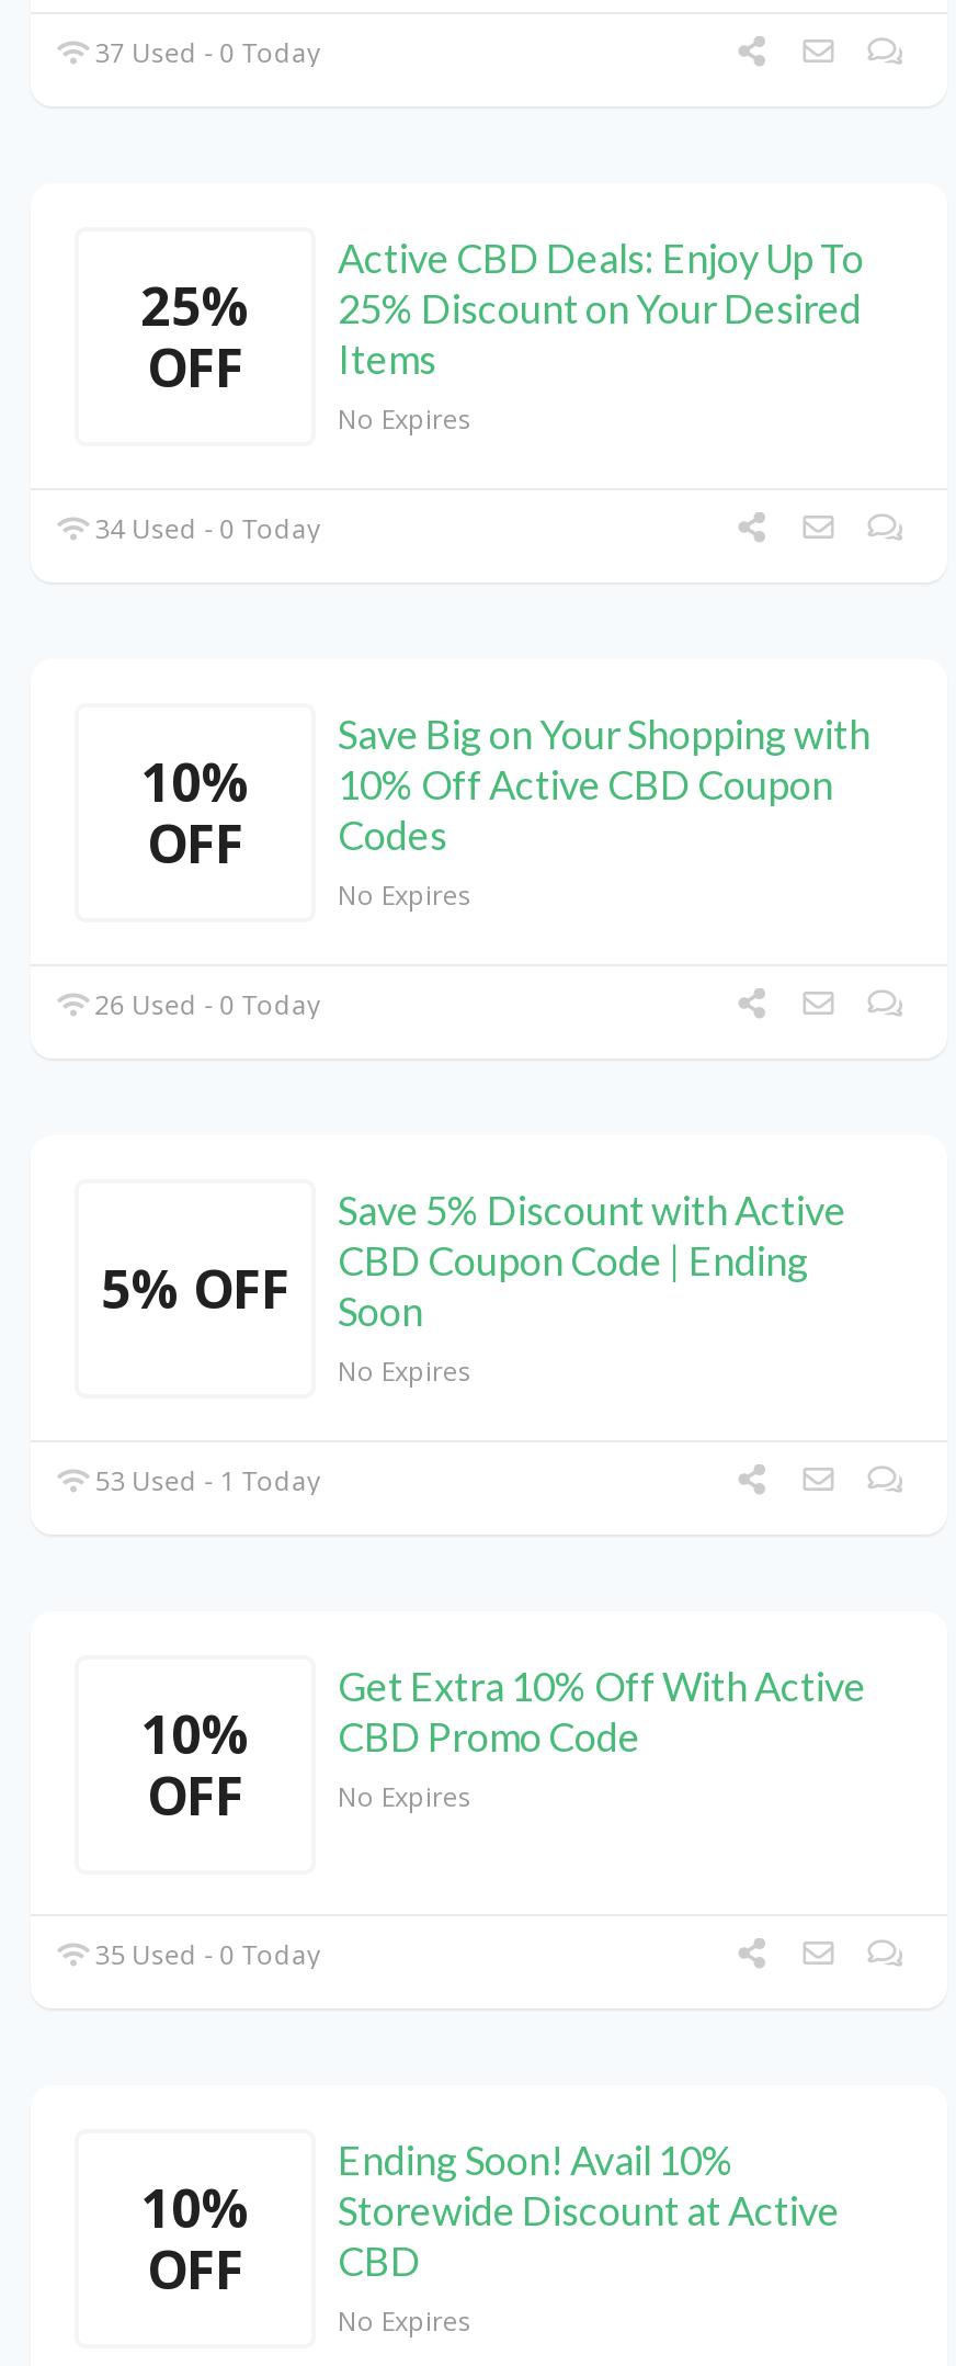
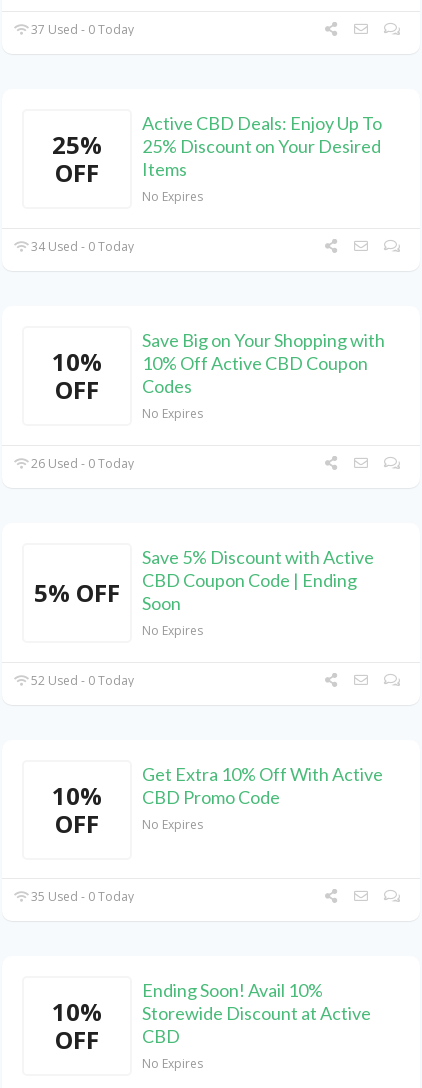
- 53 Used - 1 Today
+ 52 Used - 0 Today
